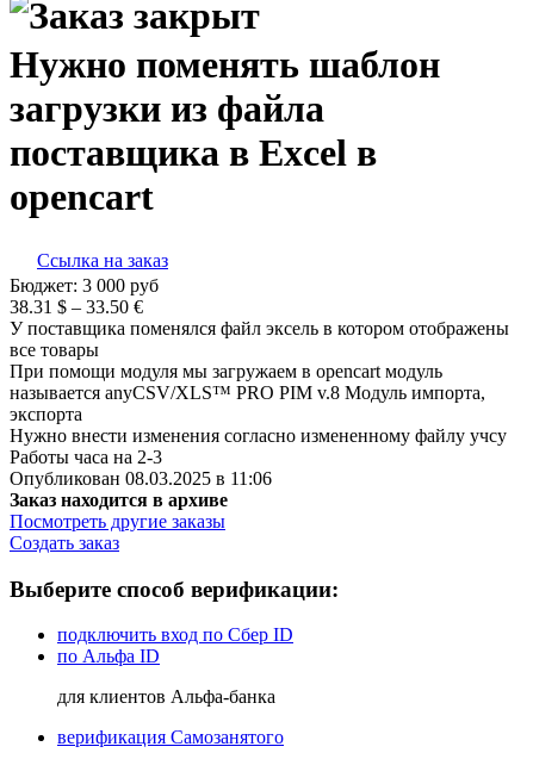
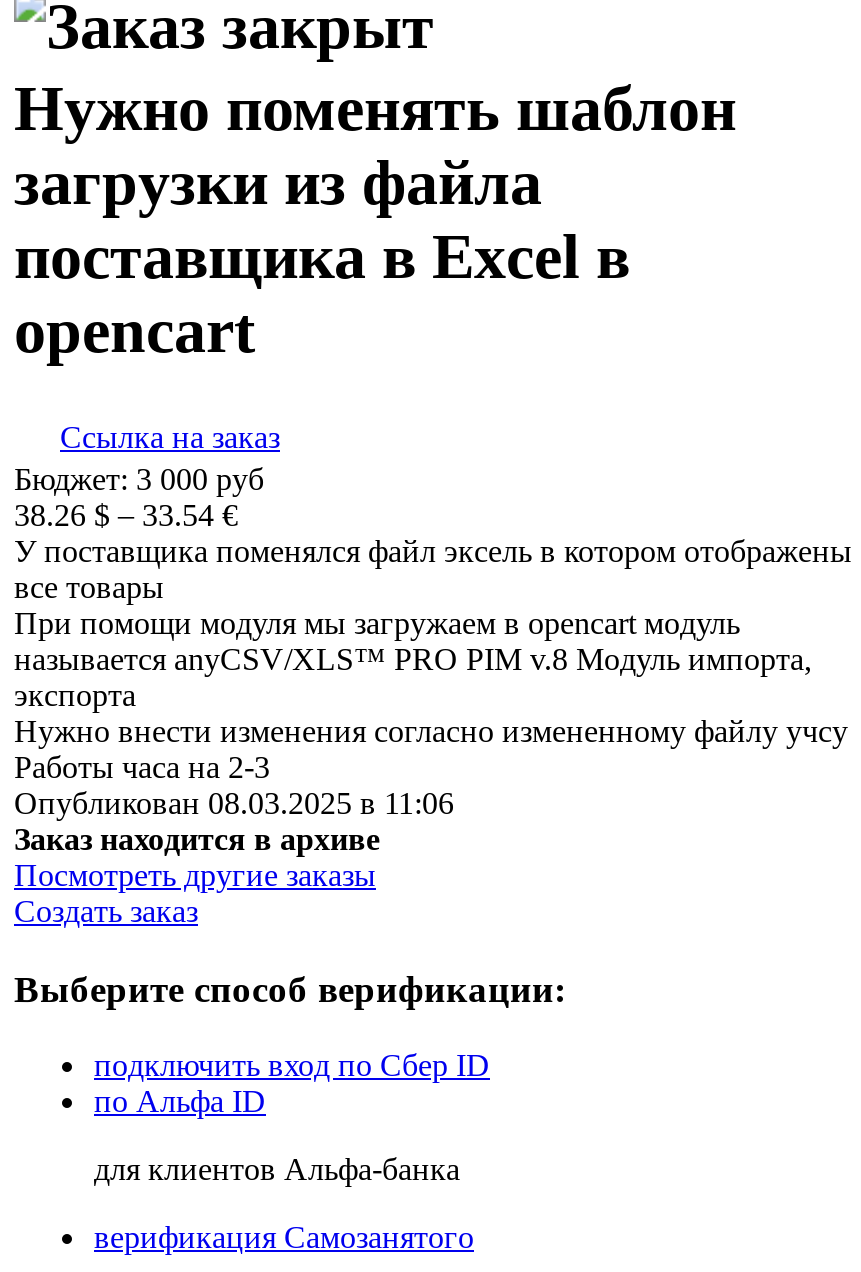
- 38.31 $ – 33.50 €
+ 38.26 $ – 33.54 €
